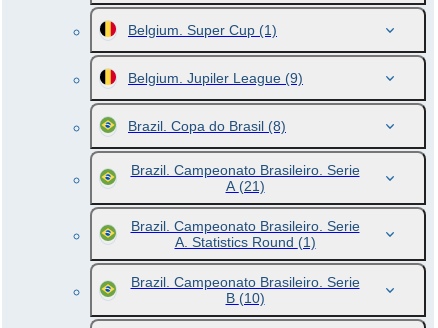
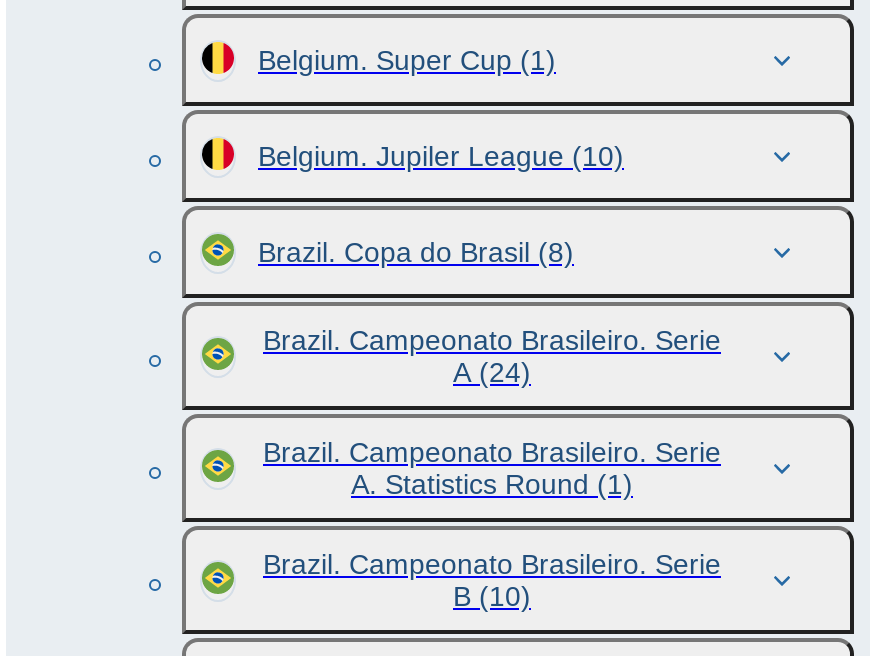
- Belgium. Jupiler League (9)
+ Belgium. Jupiler League (10)

- A (21)
+ A (24)
